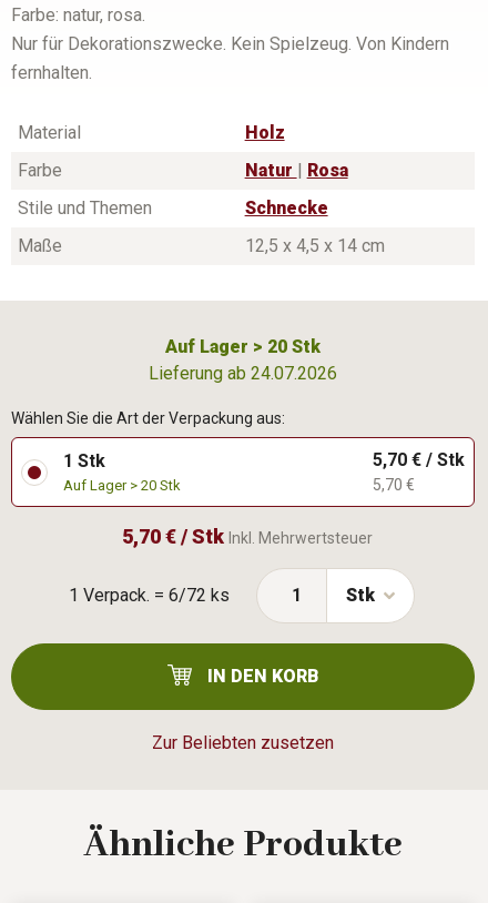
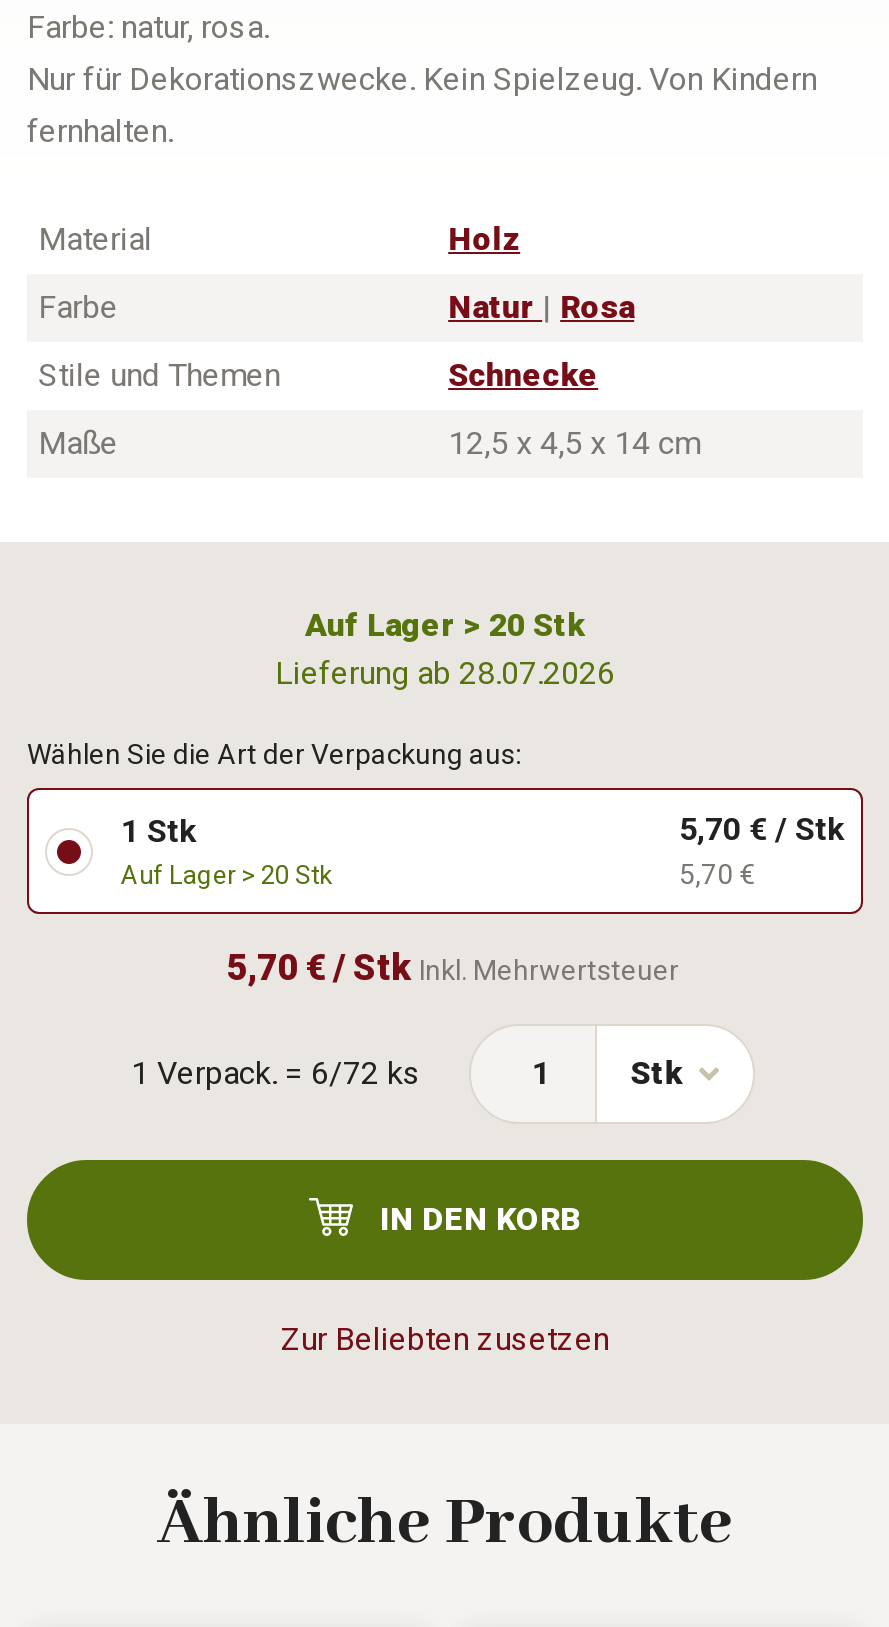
- Lieferung ab 24.07.2026
+ Lieferung ab 28.07.2026
